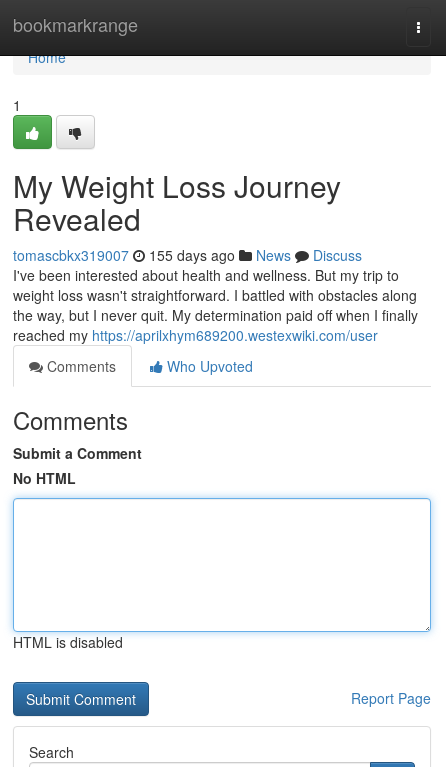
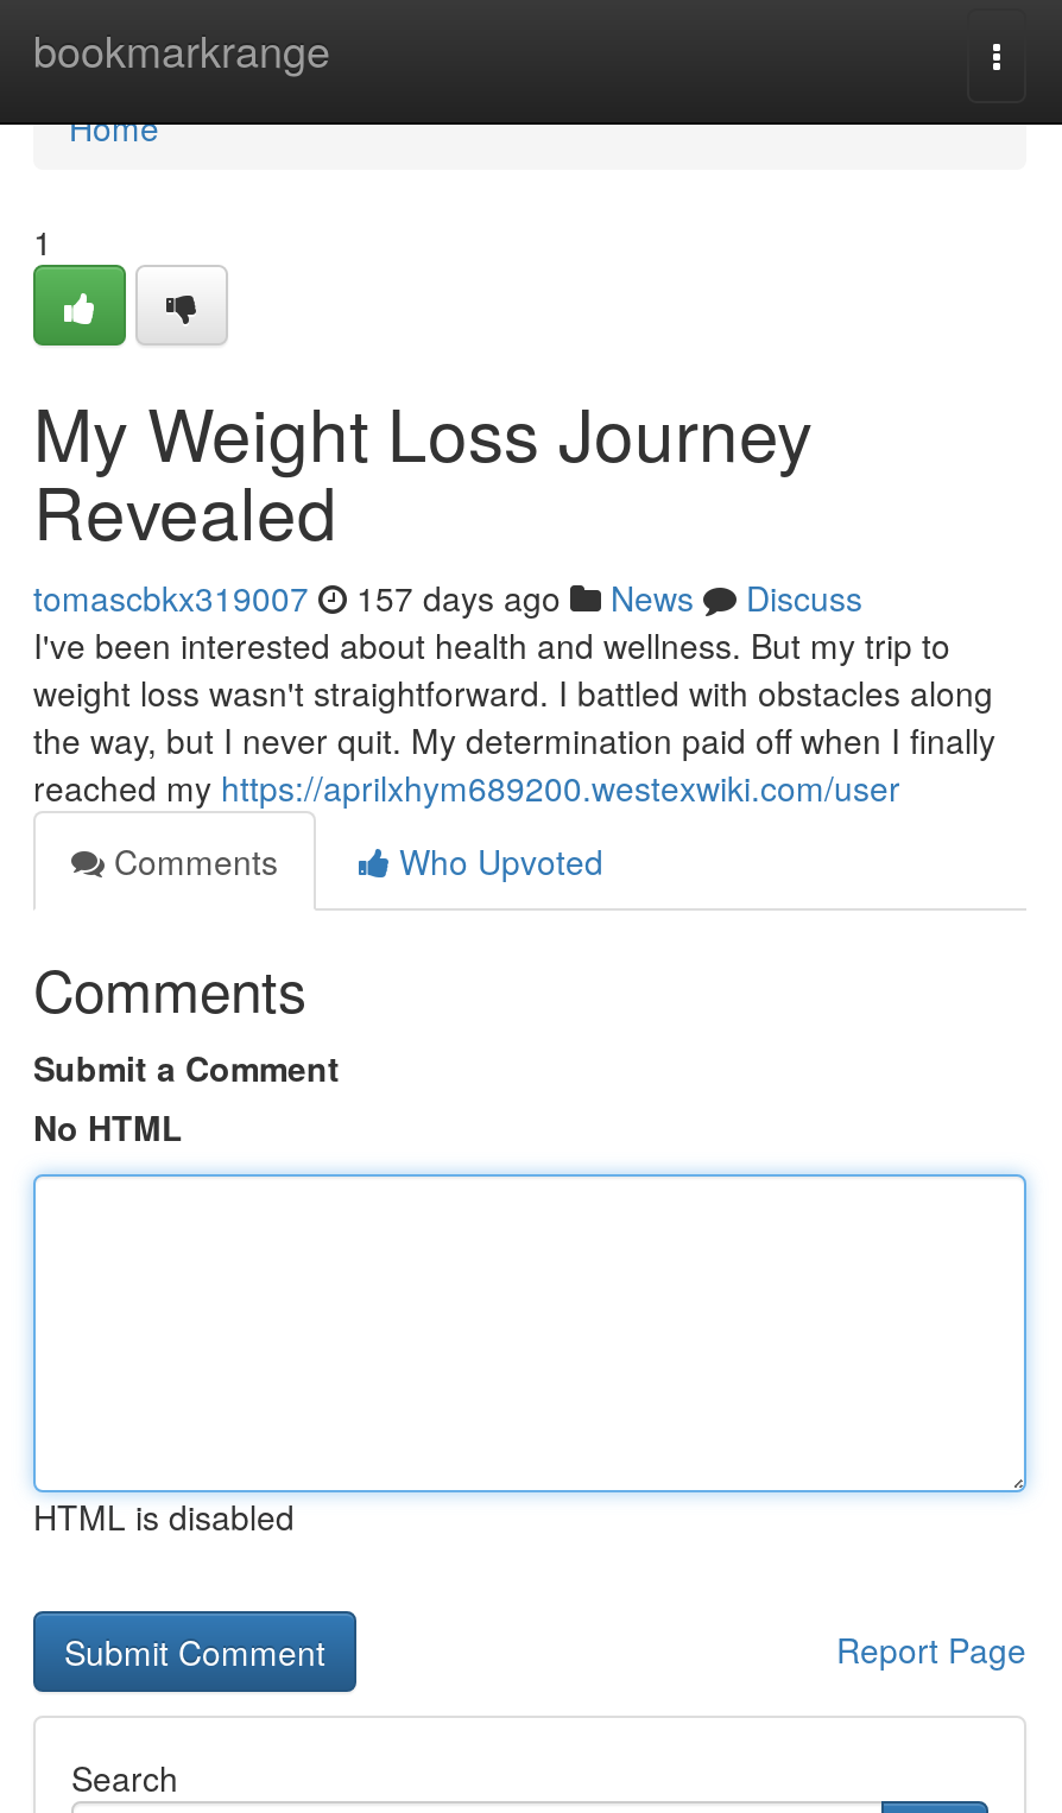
- tomascbkx319007 155 days ago News Discuss
+ tomascbkx319007 157 days ago News Discuss
